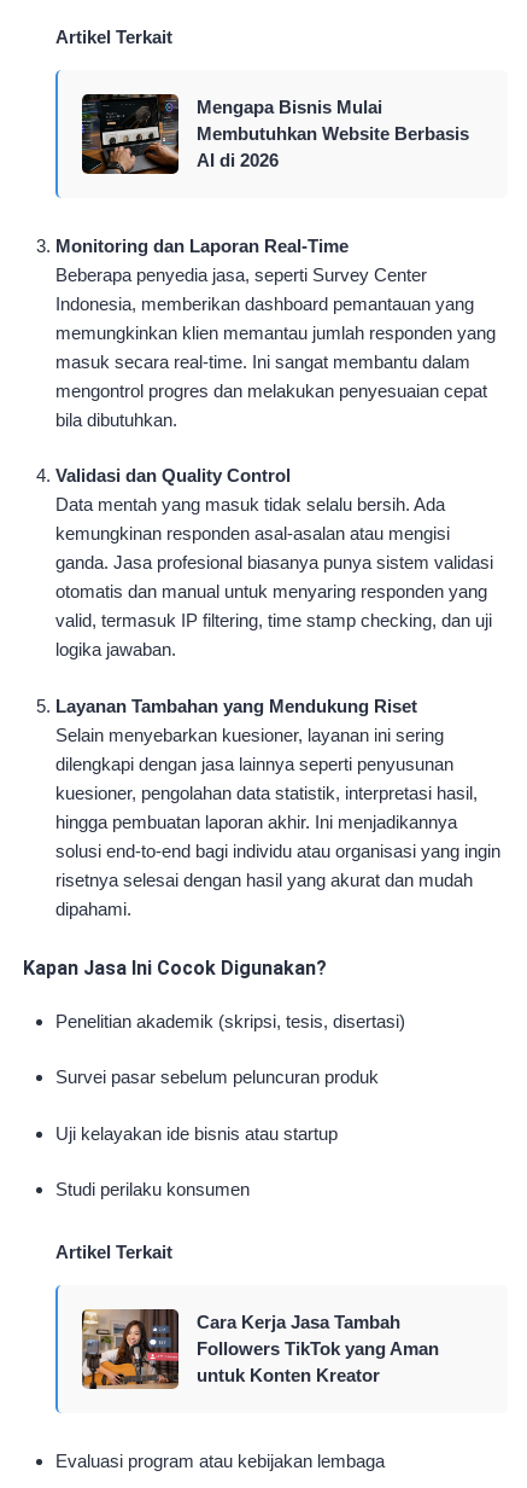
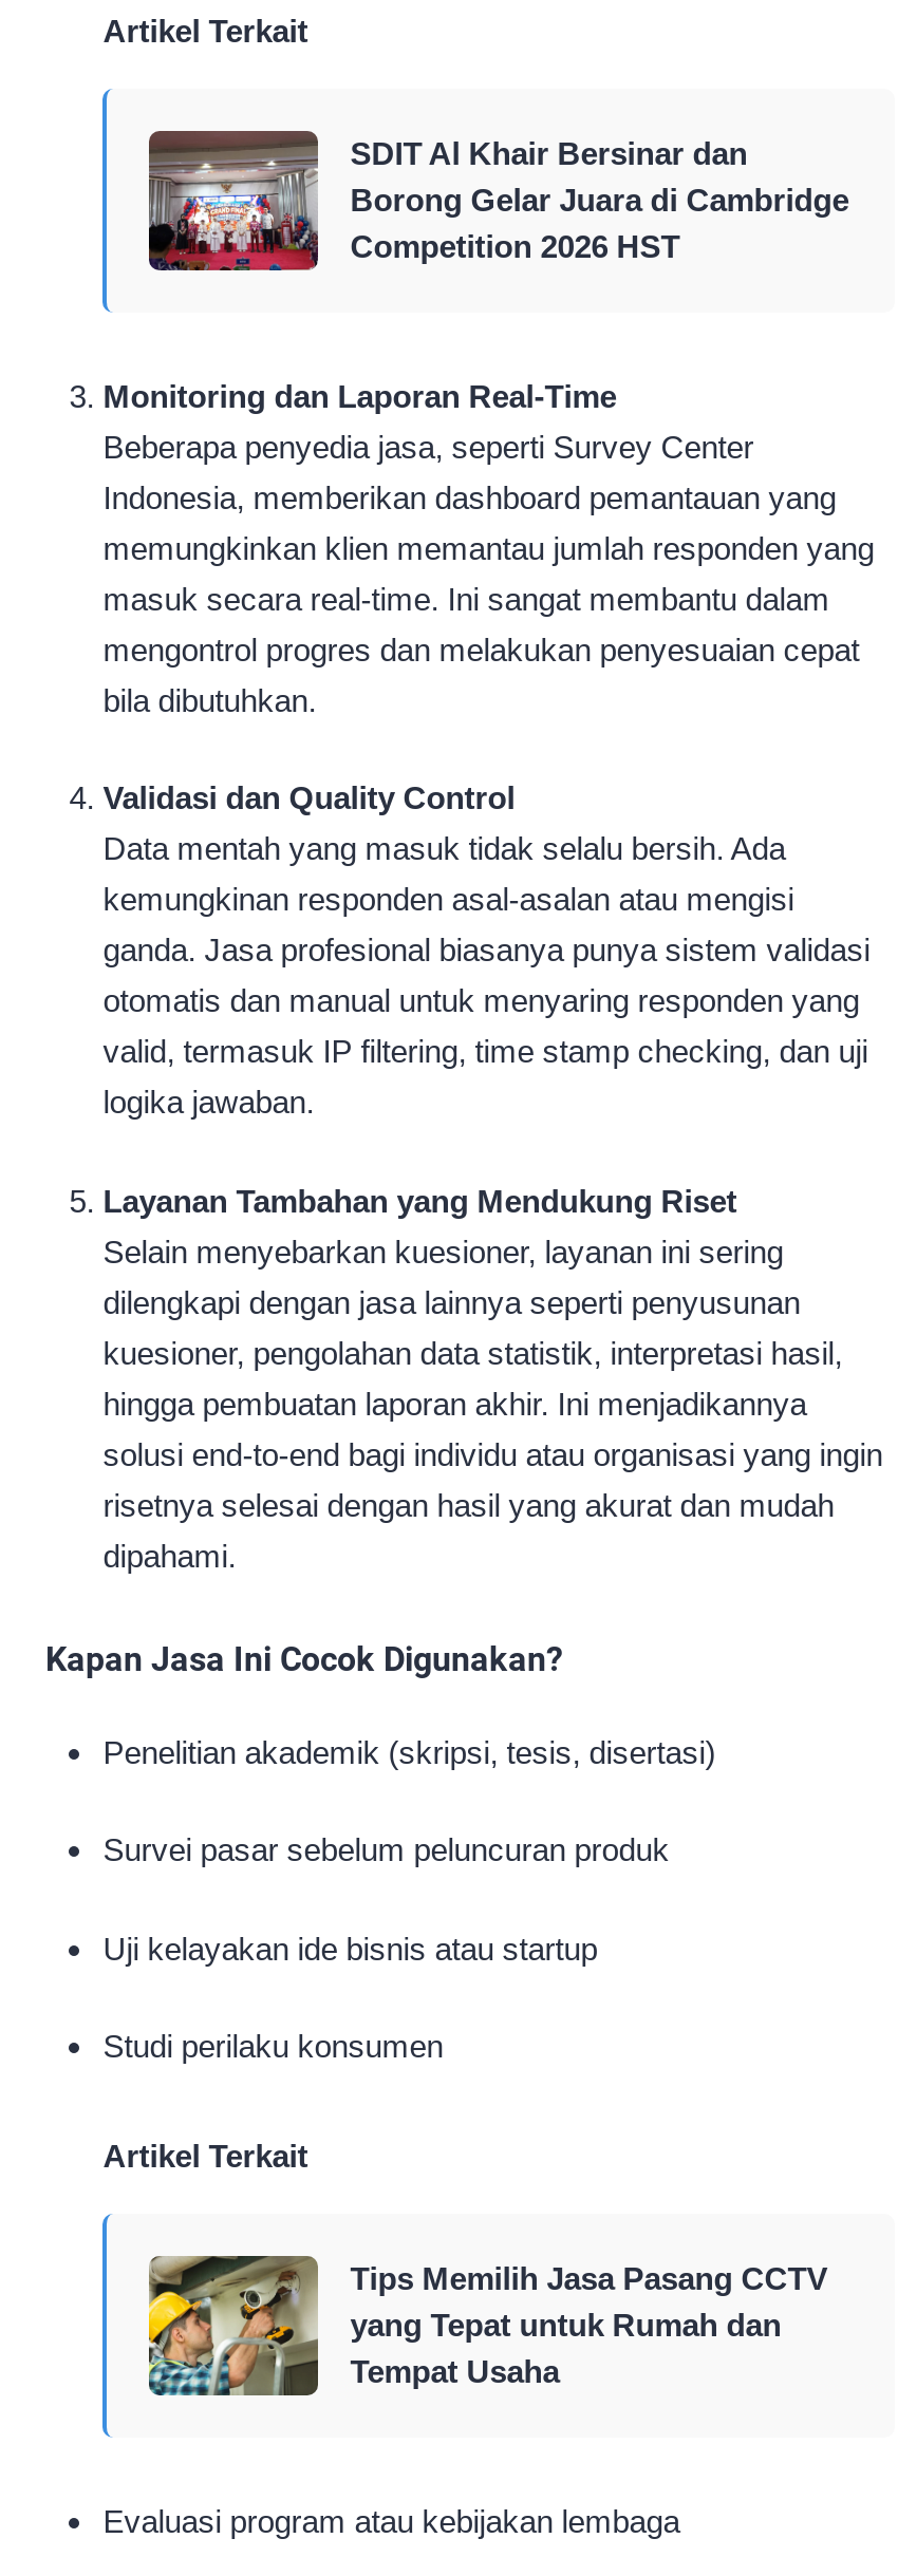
- [image]
- Mengapa Bisnis Mulai
- Membutuhkan Website Berbasis
- AI di 2026
+ [image]
+ SDIT Al Khair Bersinar dan
+ Borong Gelar Juara di Cambridge
+ Competition 2026 HST

- [image]
- Cara Kerja Jasa Tambah
- Followers TikTok yang Aman
- untuk Konten Kreator
+ [image]
+ Tips Memilih Jasa Pasang CCTV
+ yang Tepat untuk Rumah dan
+ Tempat Usaha
